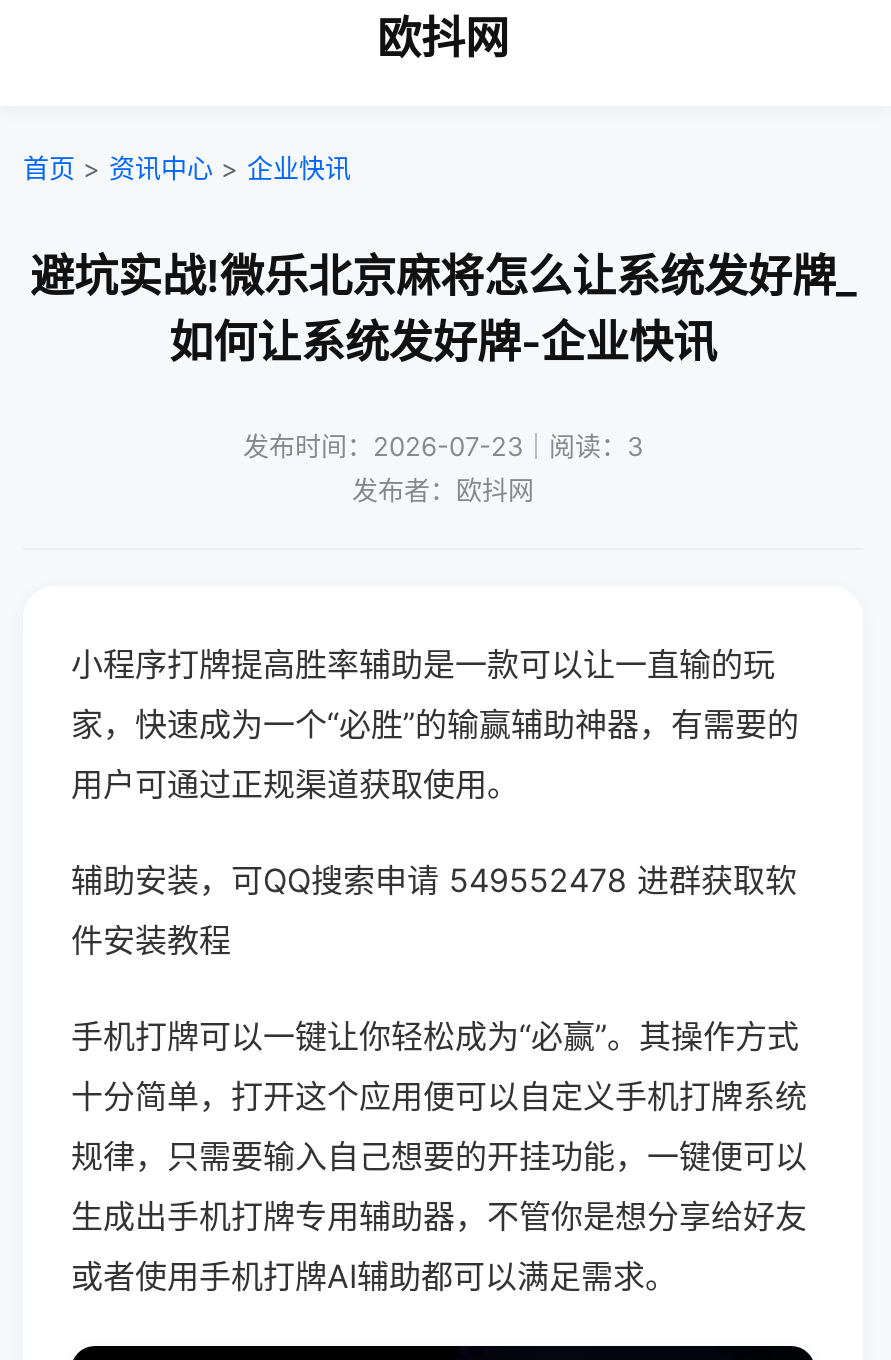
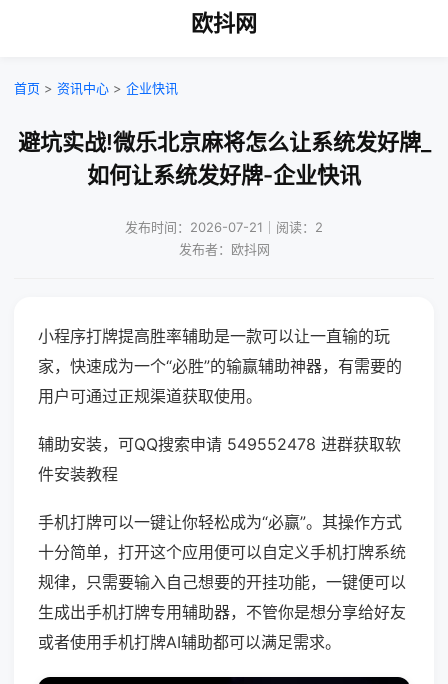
- 发布时间：2026-07-23｜阅读：3
+ 发布时间：2026-07-21｜阅读：2
